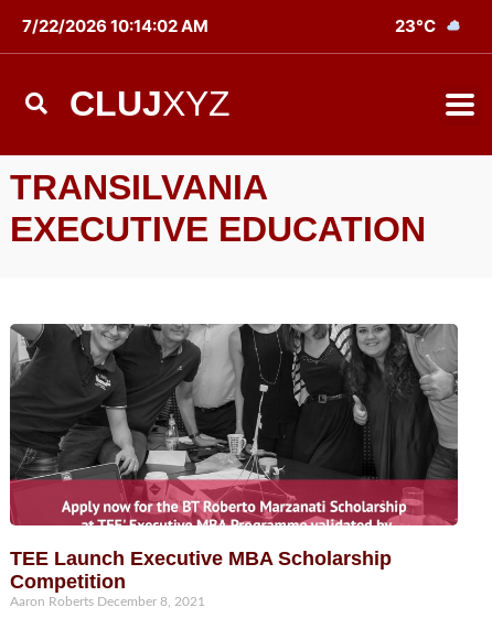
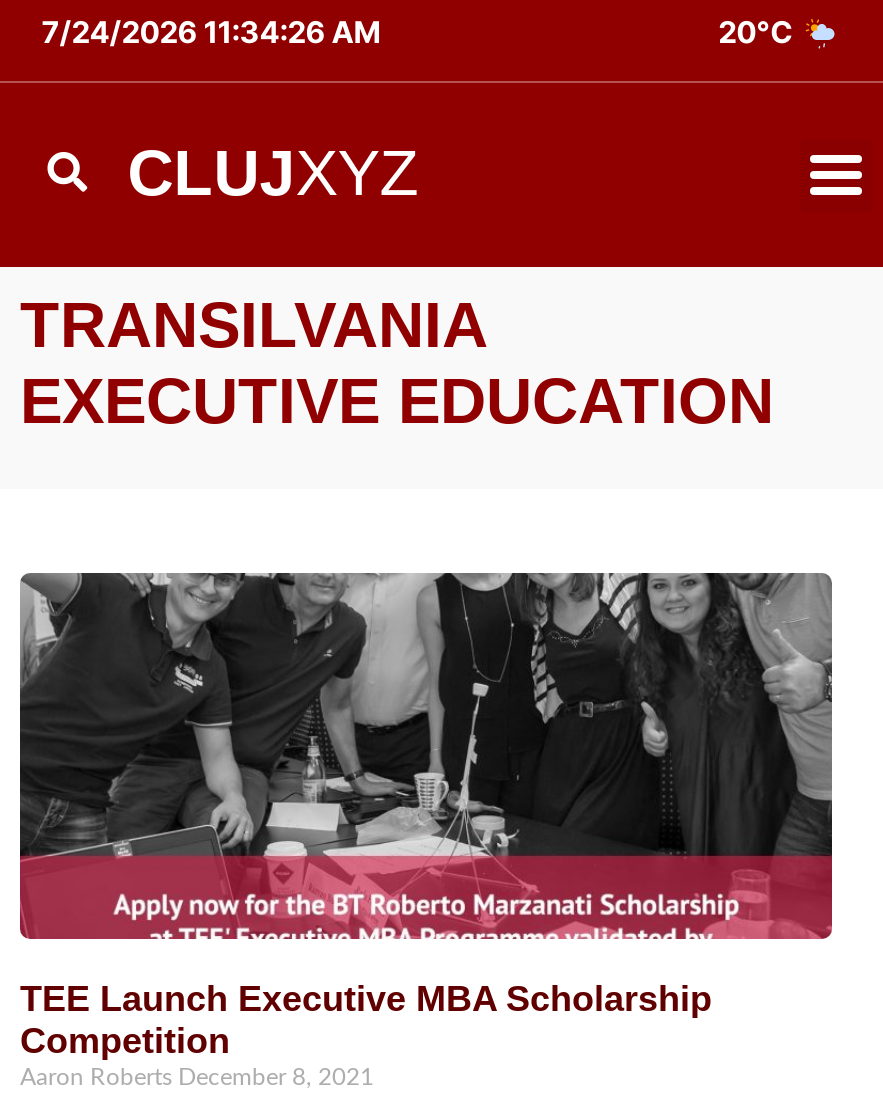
- 7/22/2026 10:14:02 AM
- 23°C
+ 7/24/2026 11:34:26 AM
+ 20°C
